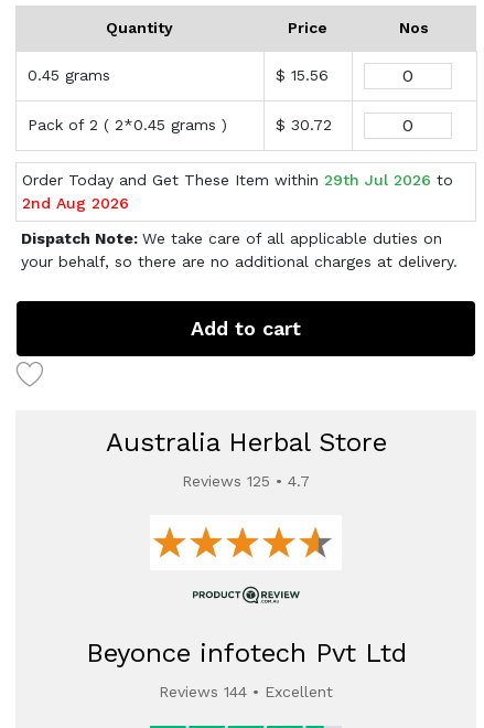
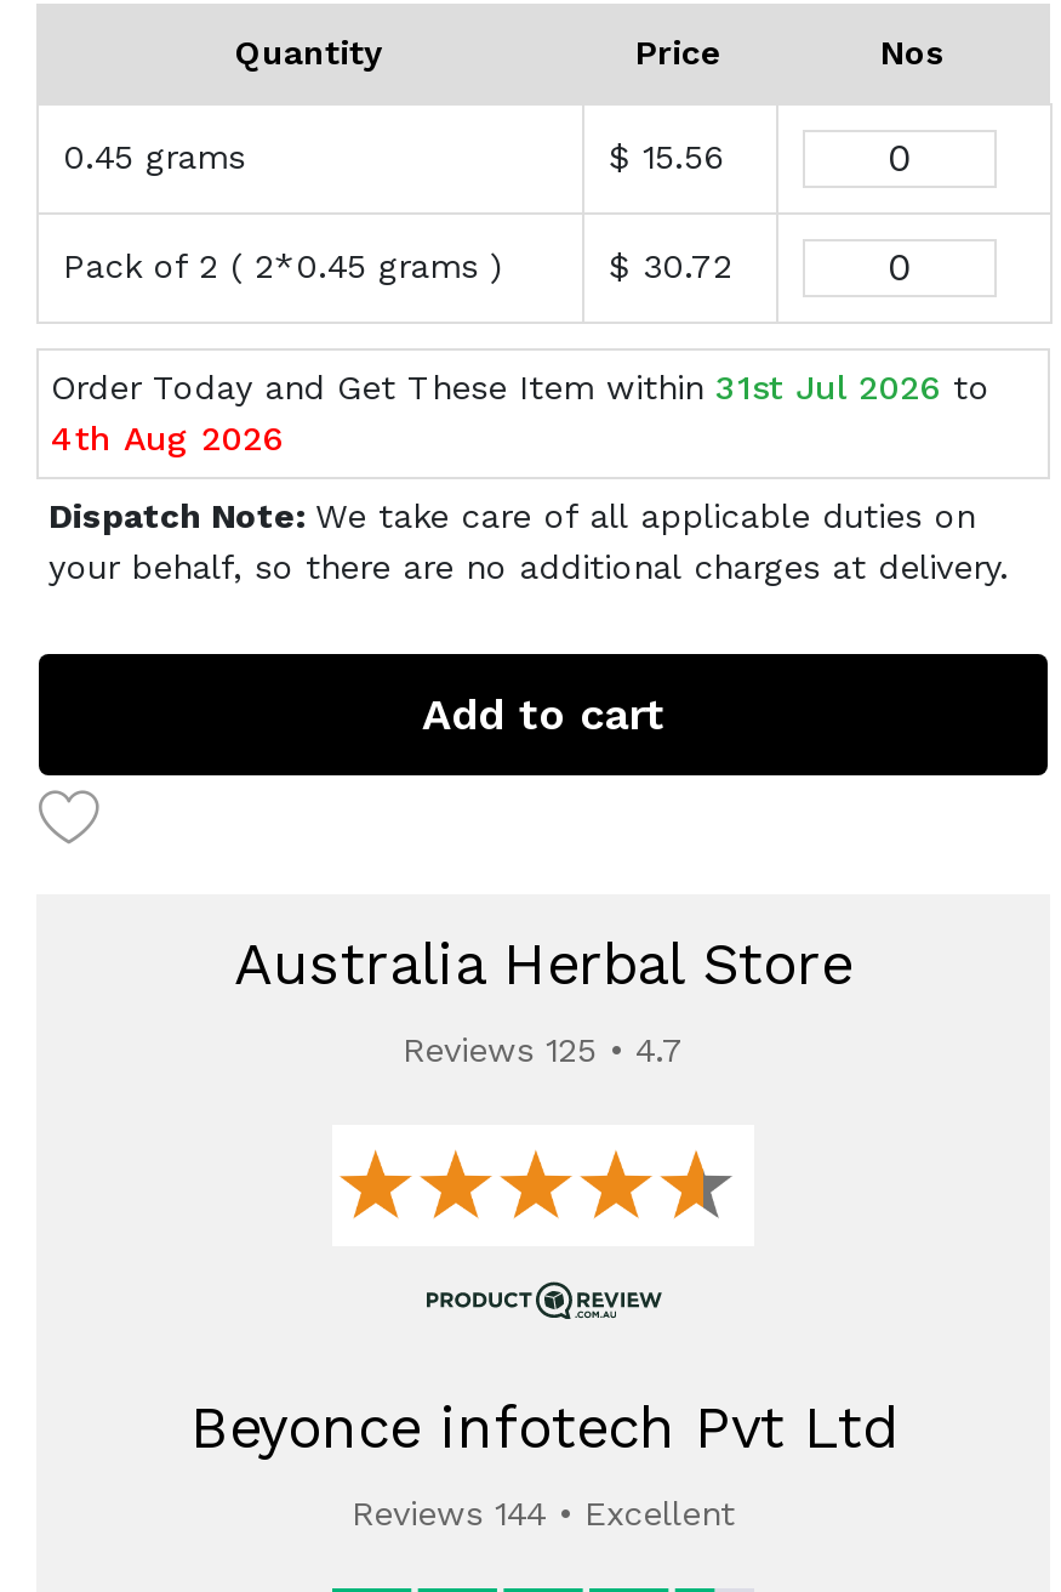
- Order Today and Get These Item within 29th Jul 2026 to
+ Order Today and Get These Item within 31st Jul 2026 to

- 2nd Aug 2026
+ 4th Aug 2026
